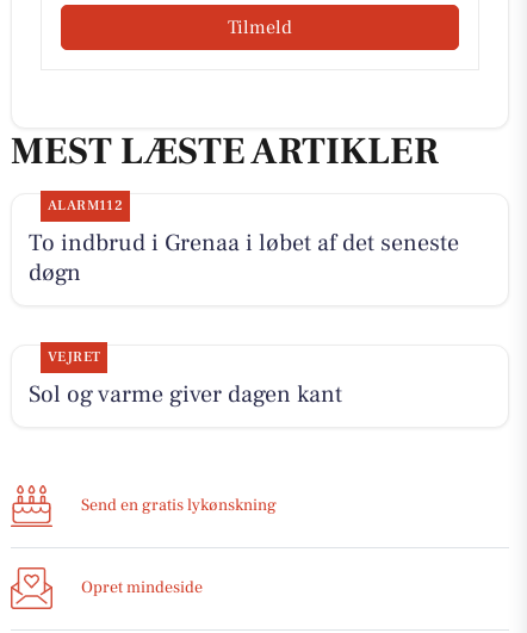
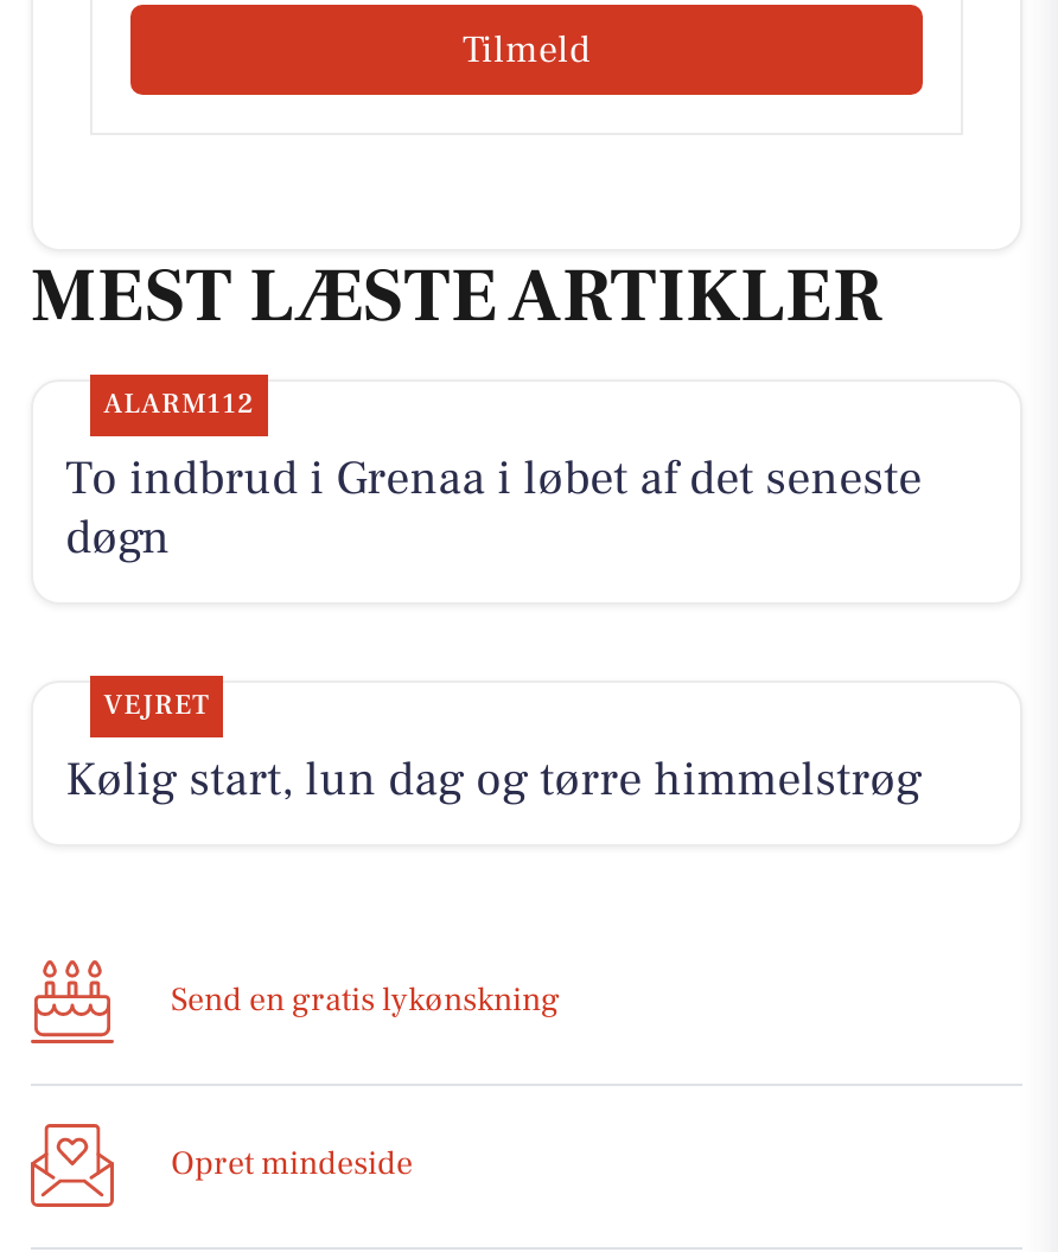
- Sol og varme giver dagen kant
+ Kølig start, lun dag og tørre himmelstrøg
